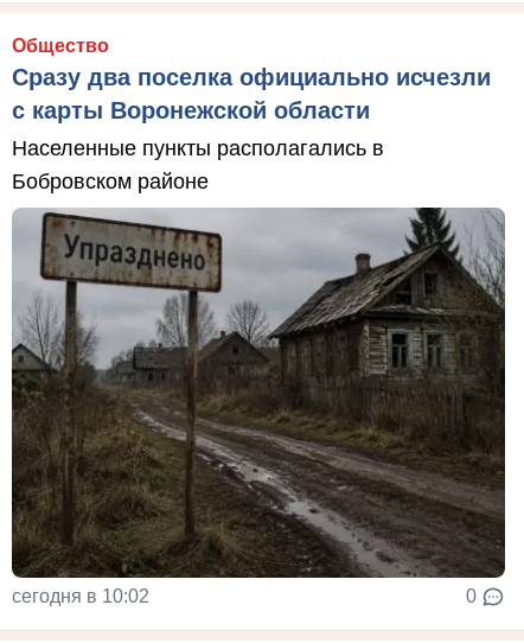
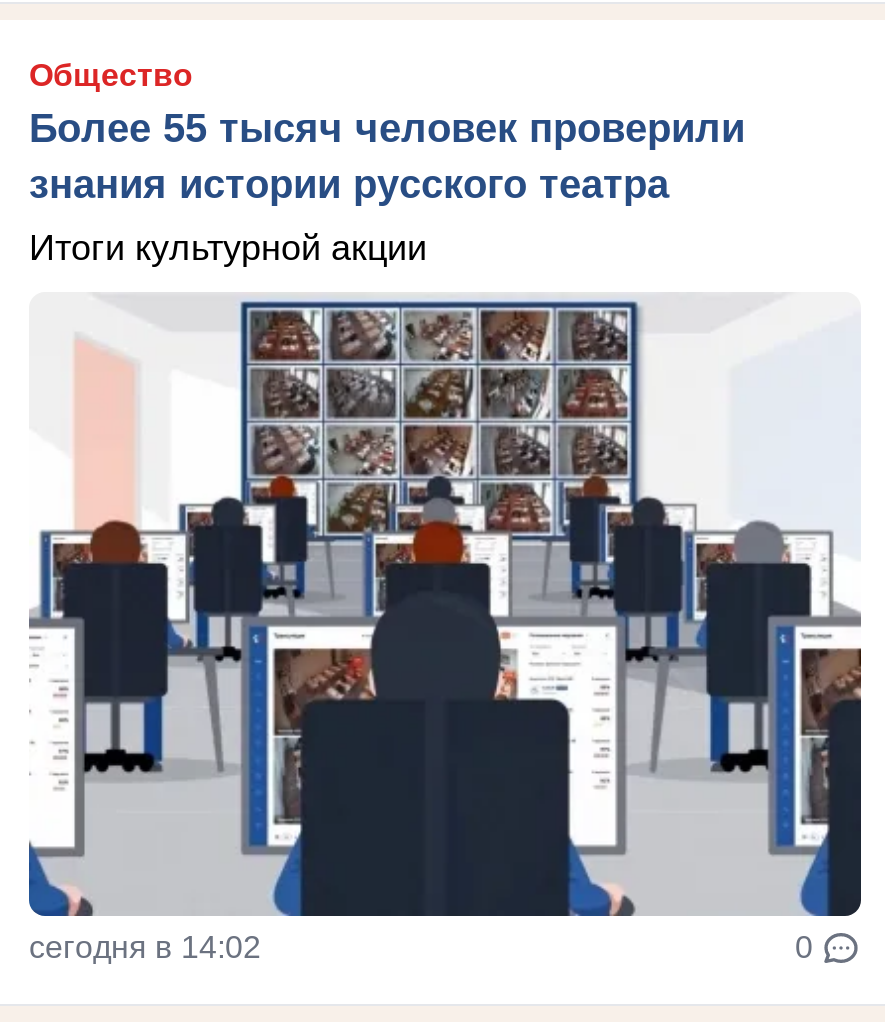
- Сразу два поселка официально исчезли
- с карты Воронежской области
+ Более 55 тысяч человек проверили
+ знания истории русского театра

- Населенные пункты располагались в
- Бобровском районе
+ Итоги культурной акции

- [image]
- сегодня в 10:02
+ [image]
+ сегодня в 14:02
